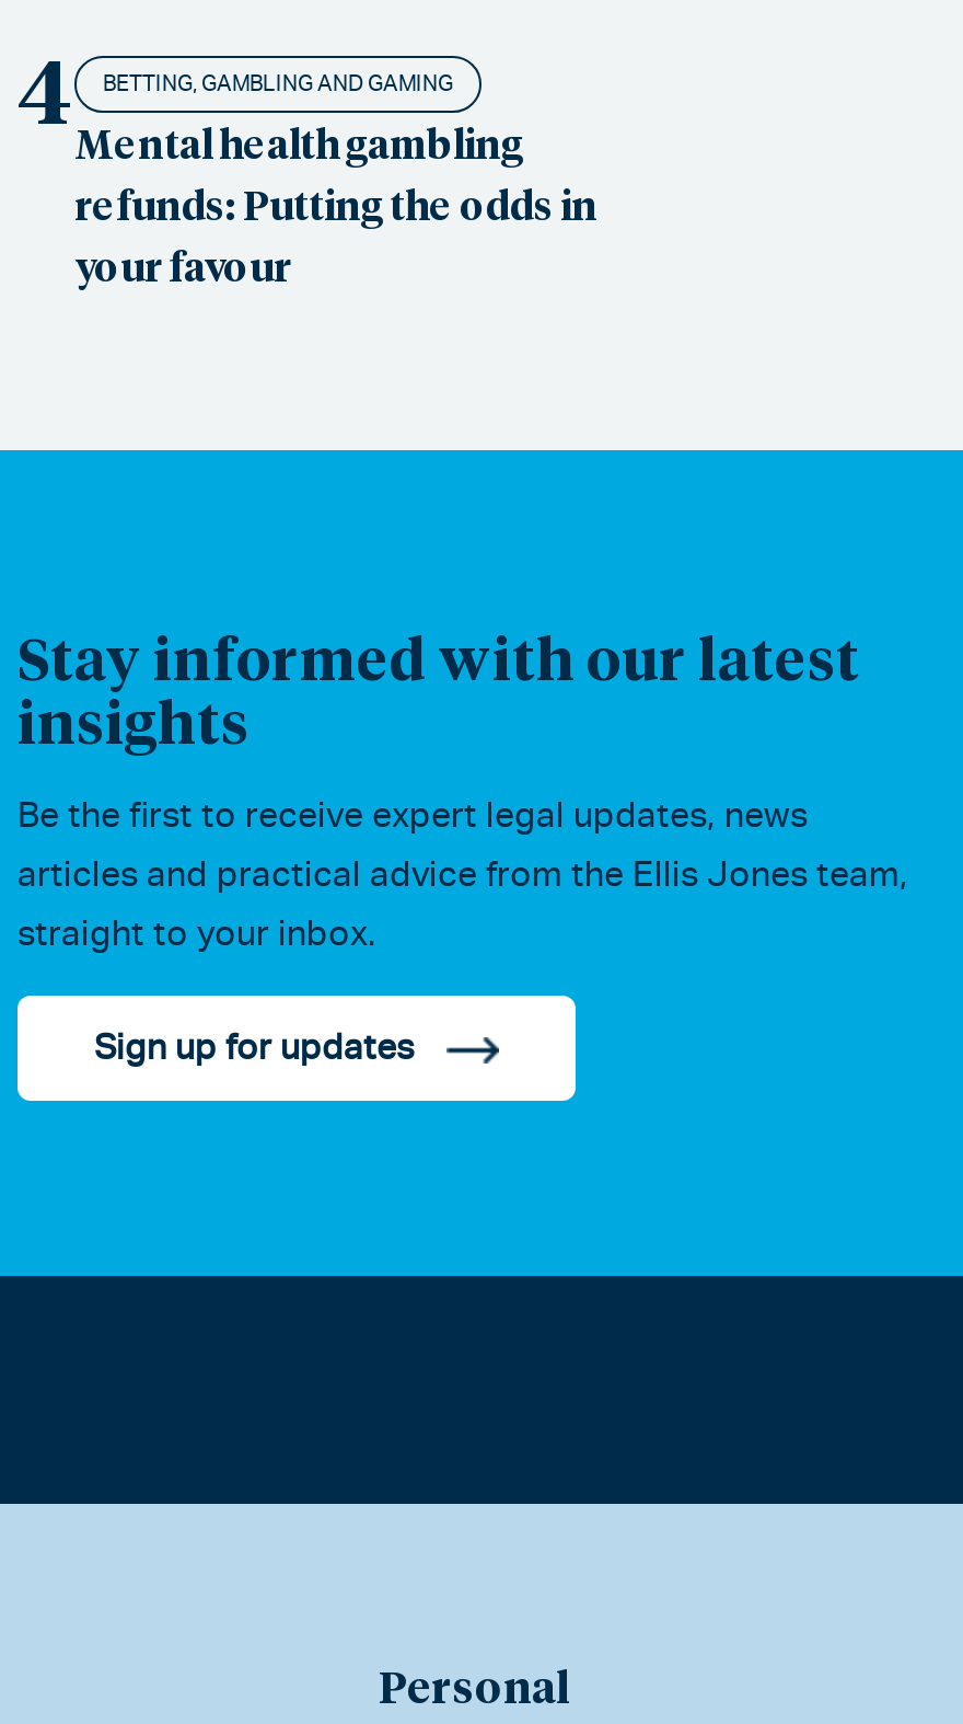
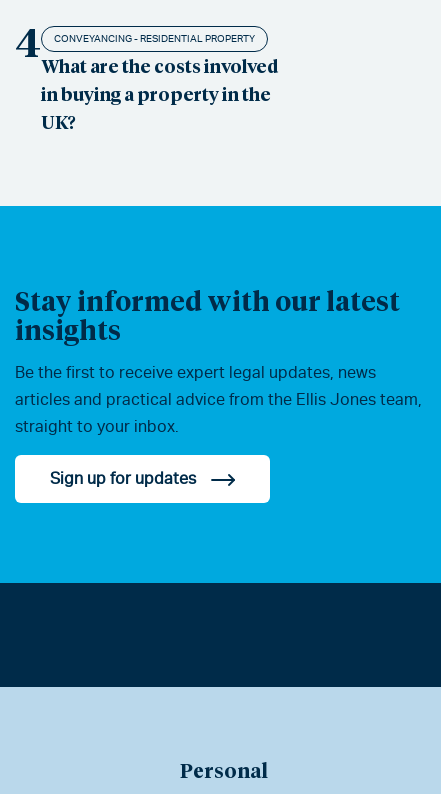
- BETTING, GAMBLING AND GAMING
- Mental health gambling
- refunds: Putting the odds in
- your favour
+ CONVEYANCING - RESIDENTIAL PROPERTY
+ What are the costs involved
+ in buying a property in the
+ UK?
